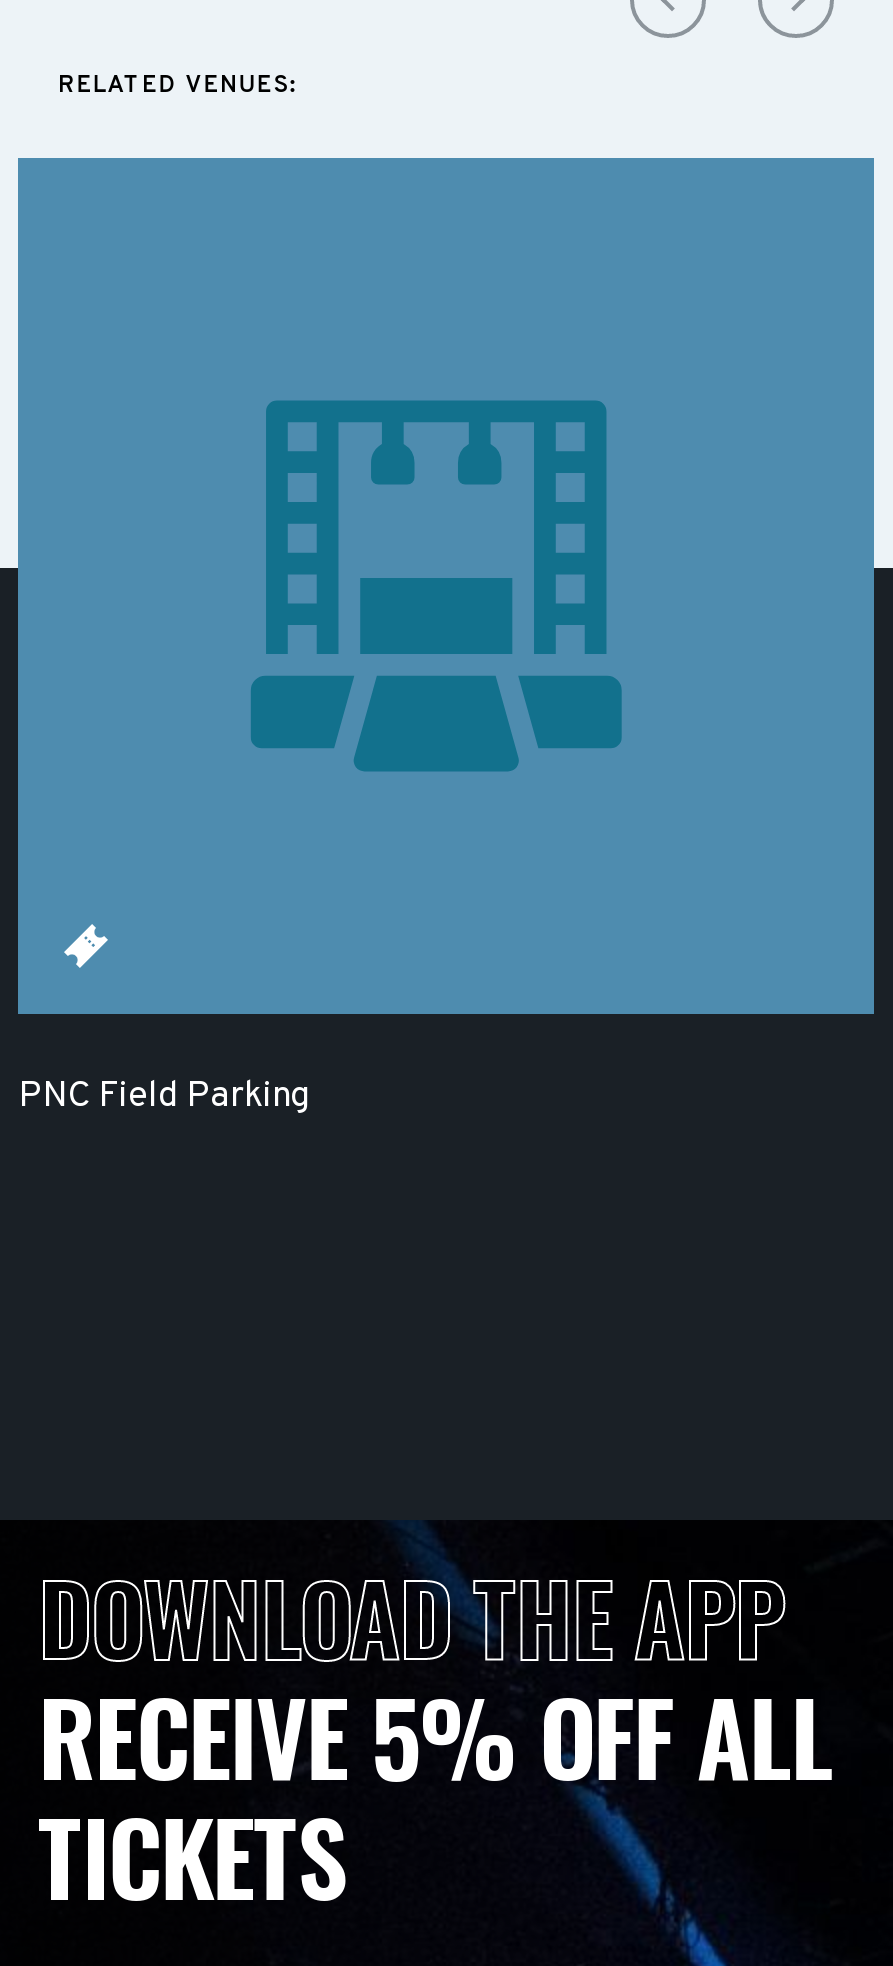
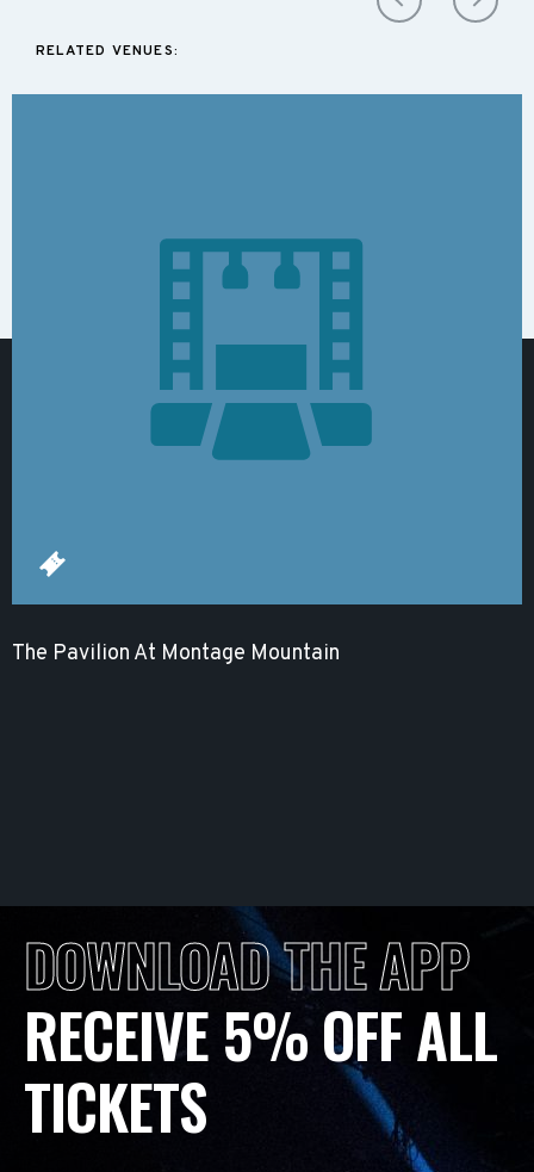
- PNC Field Parking
+ The Pavilion At Montage Mountain
